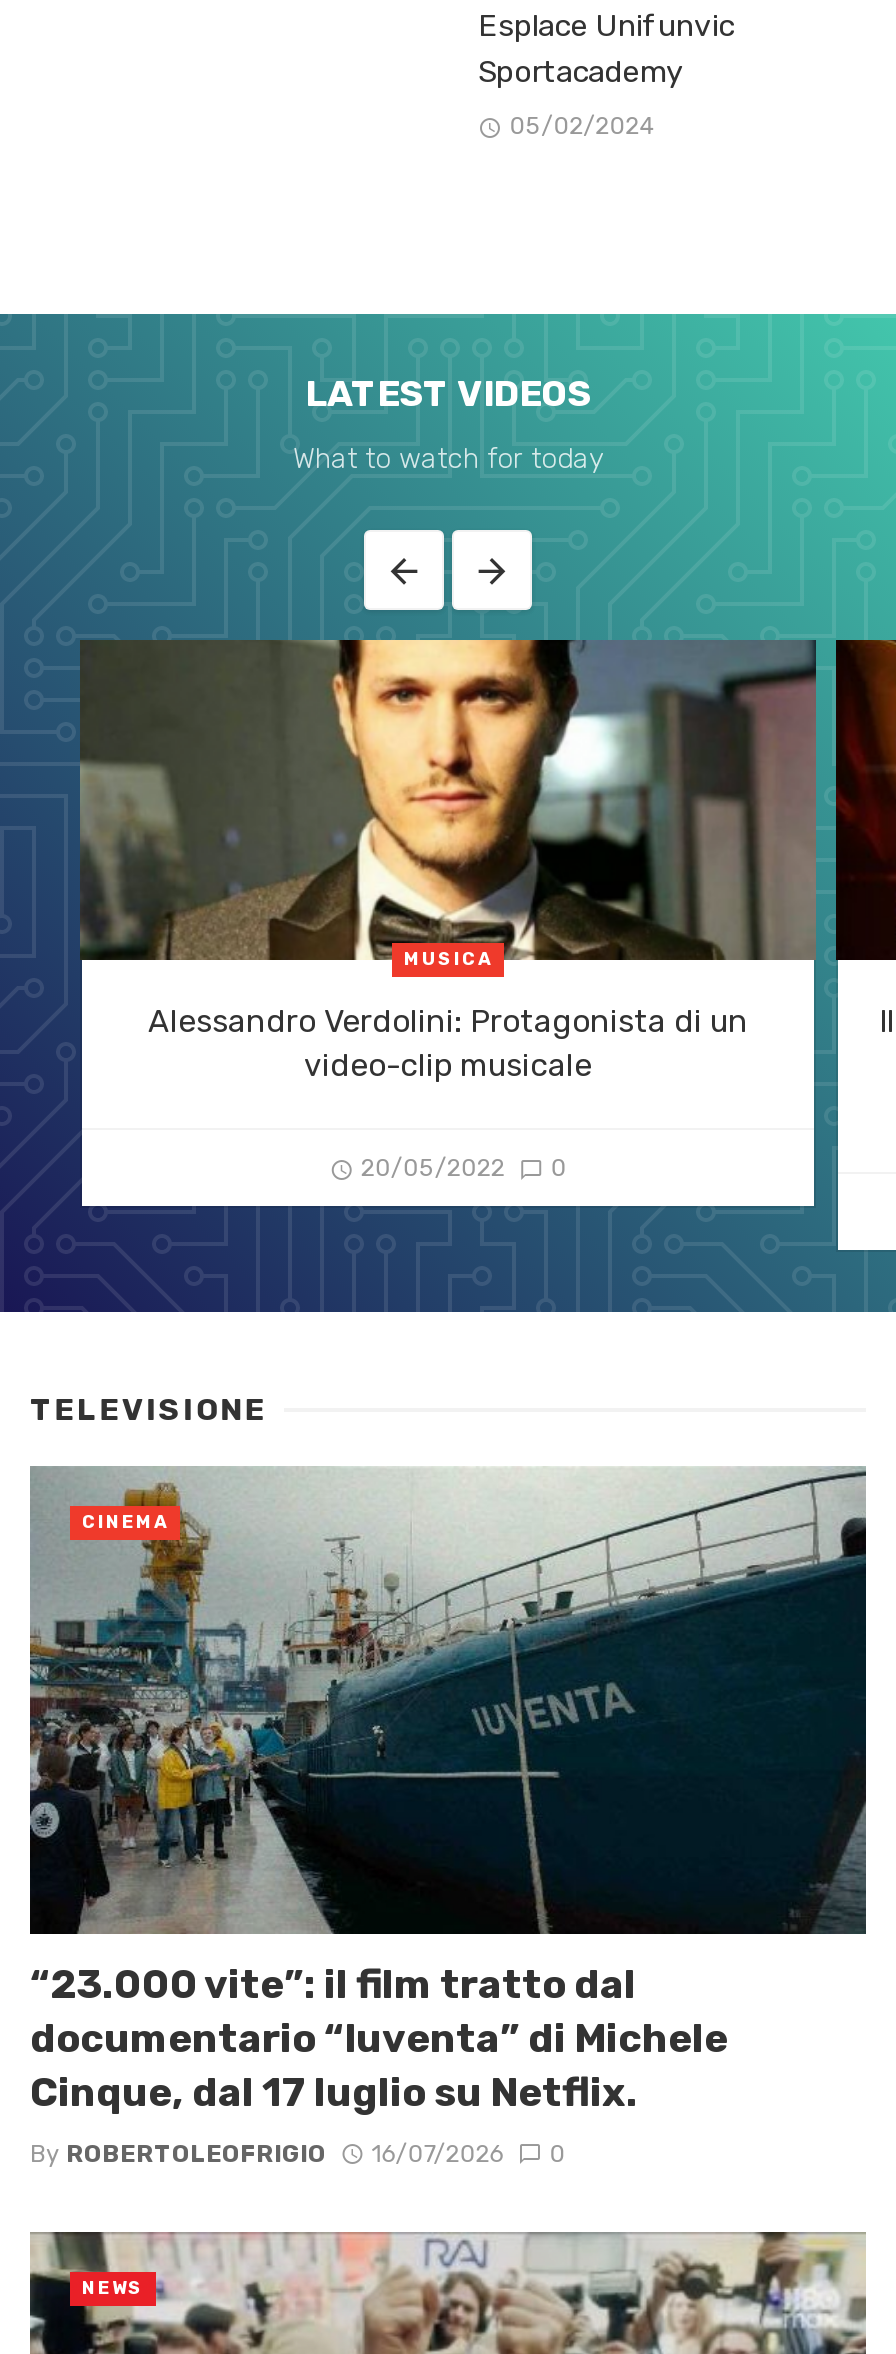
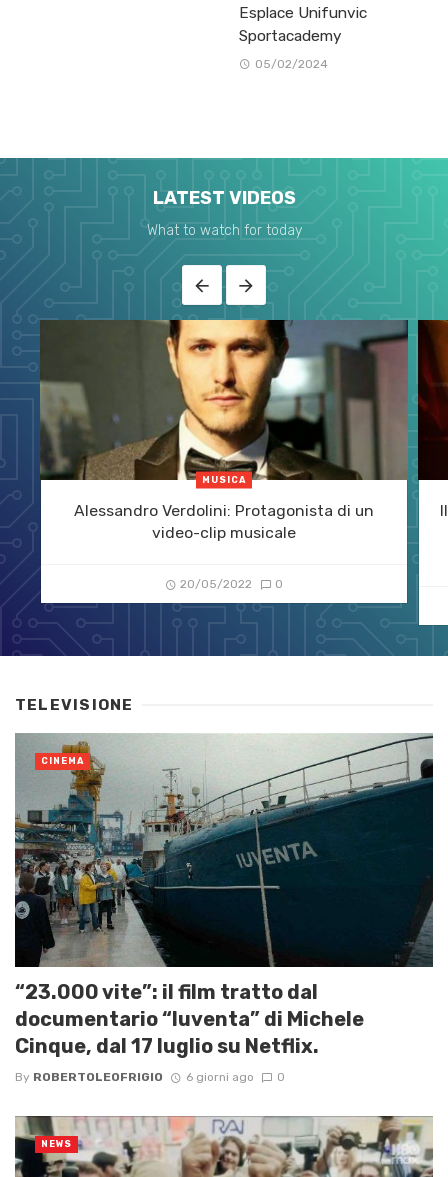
- By ROBERTOLEOFRIGIO 16/07/2026 0
+ By ROBERTOLEOFRIGIO 6 giorni ago 0
